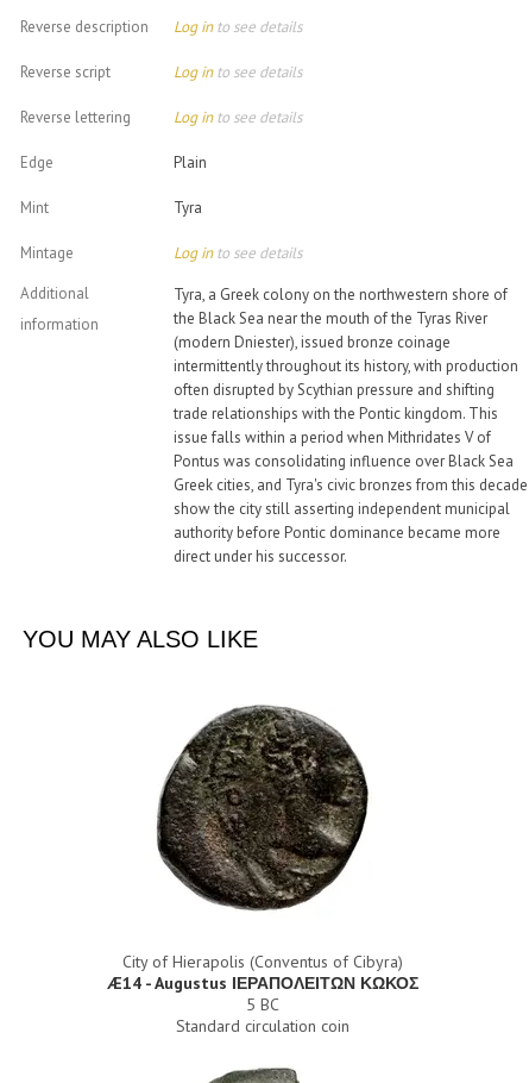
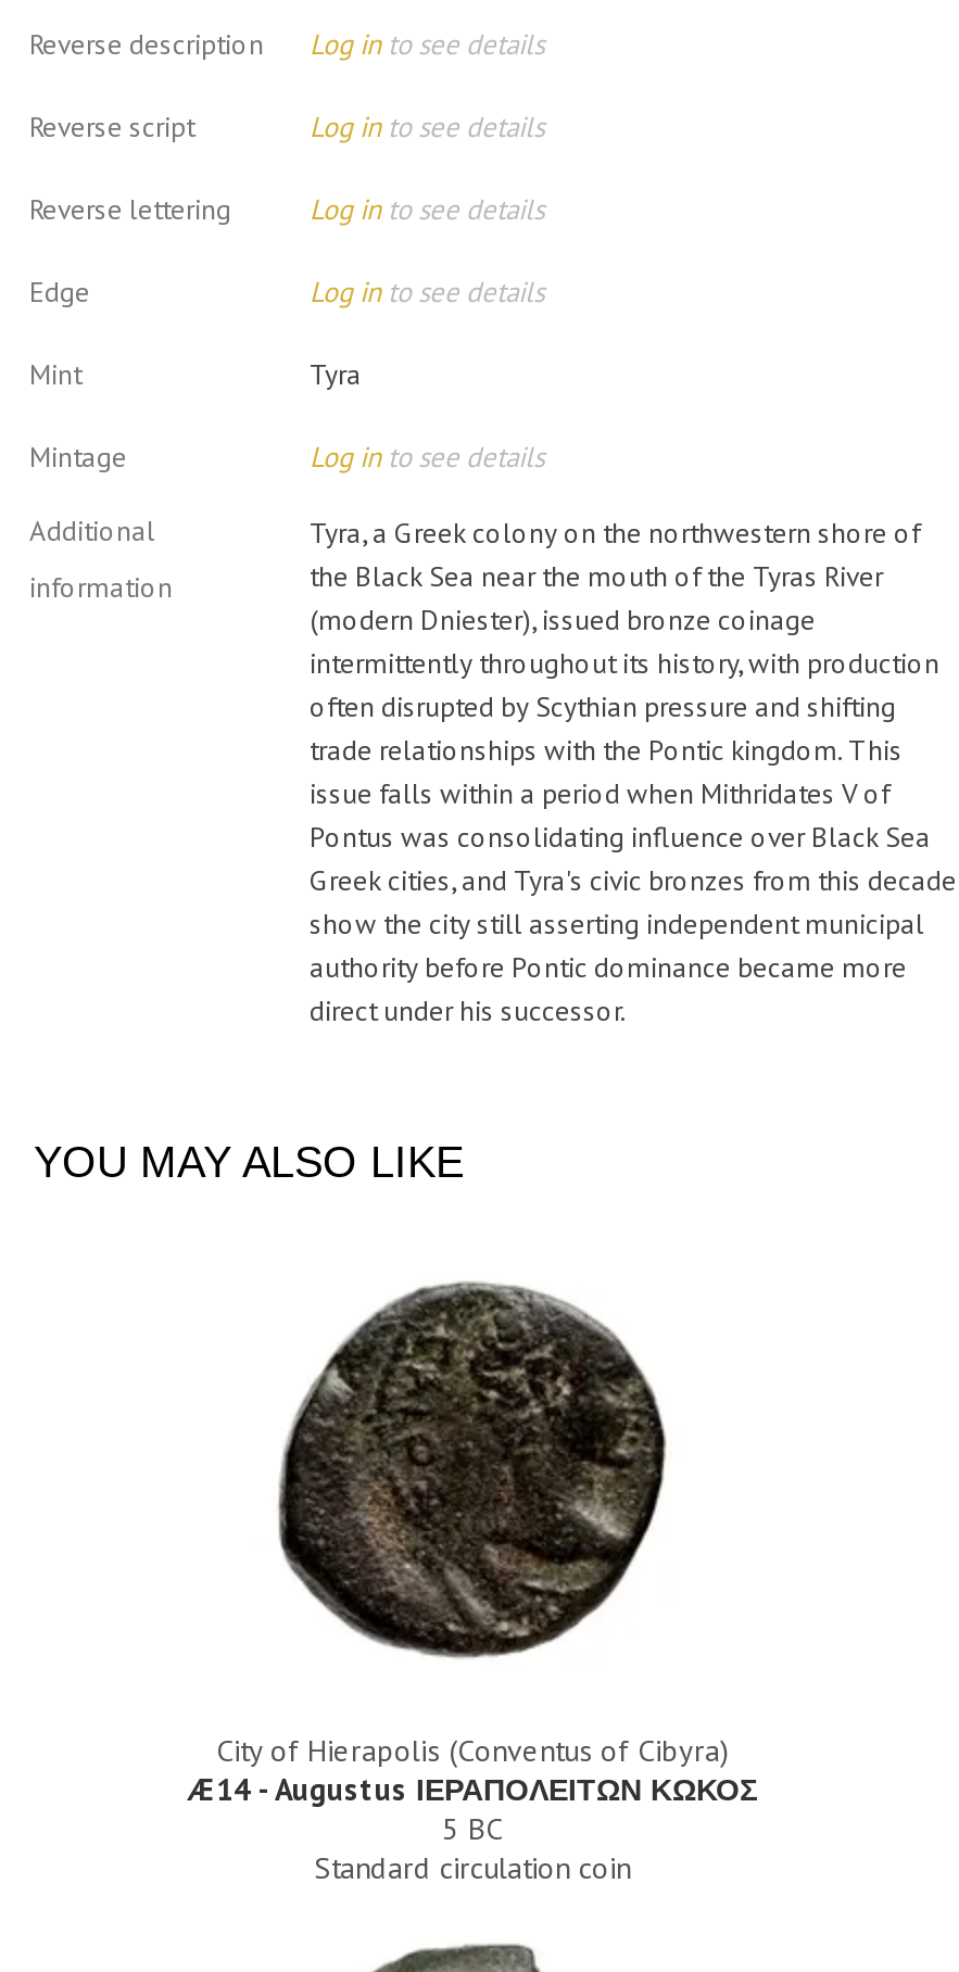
- Plain
+ Log in to see details
